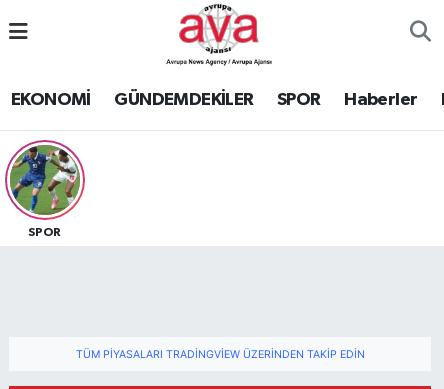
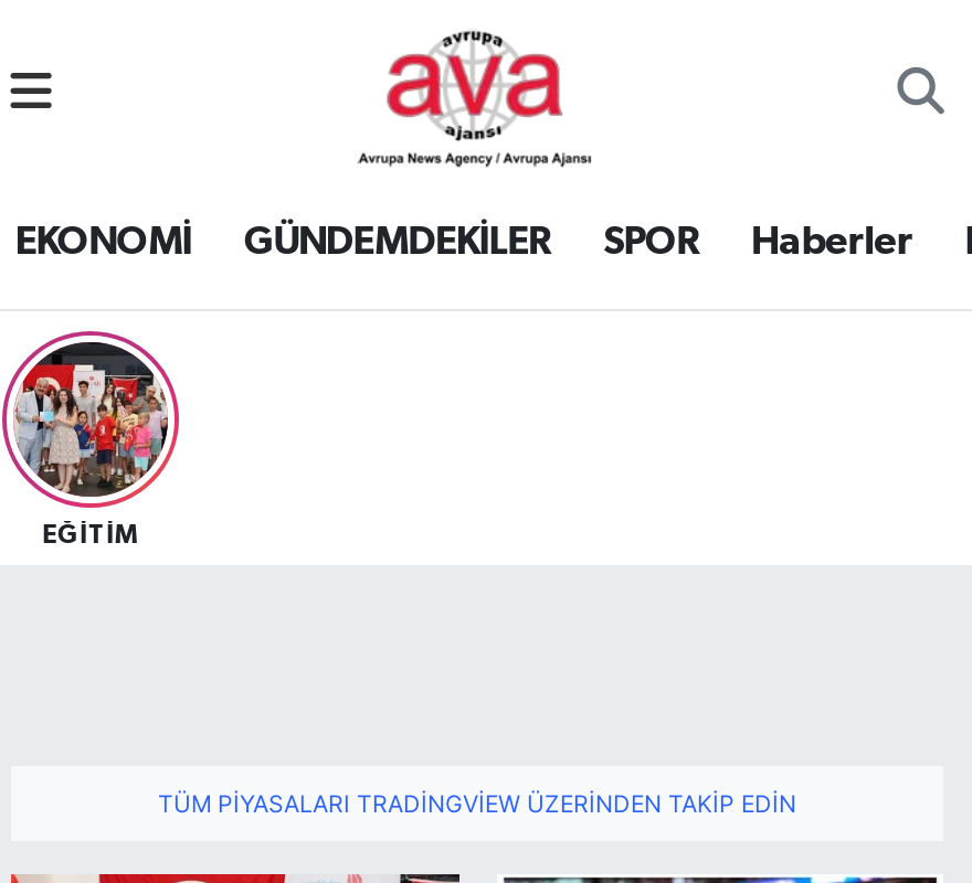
- [image]
- SPOR
+ [image]
+ EĞİTİM
